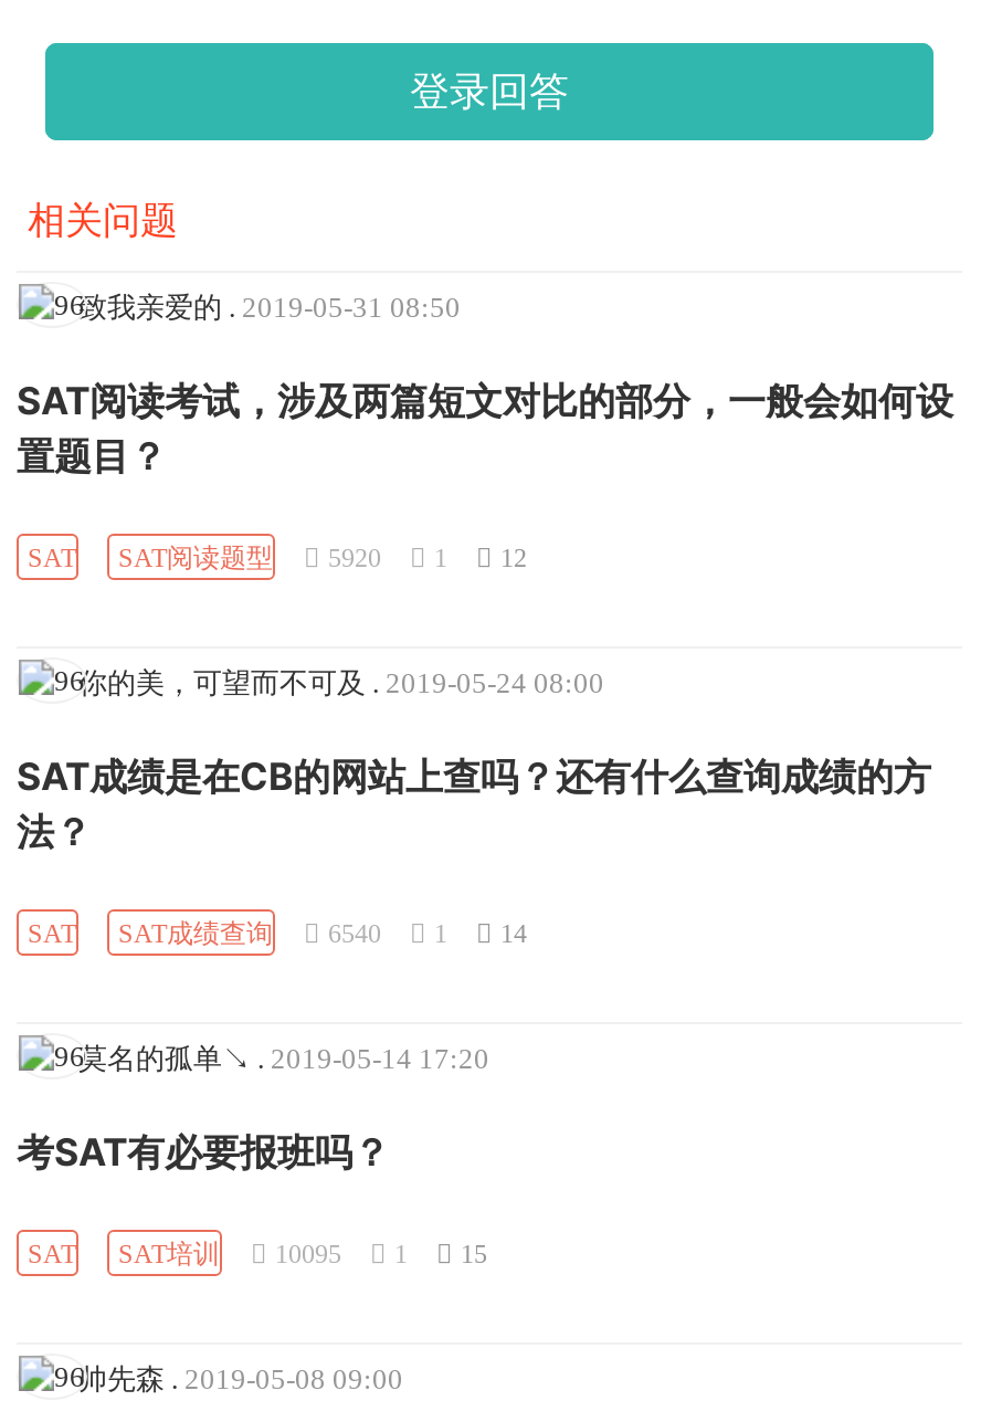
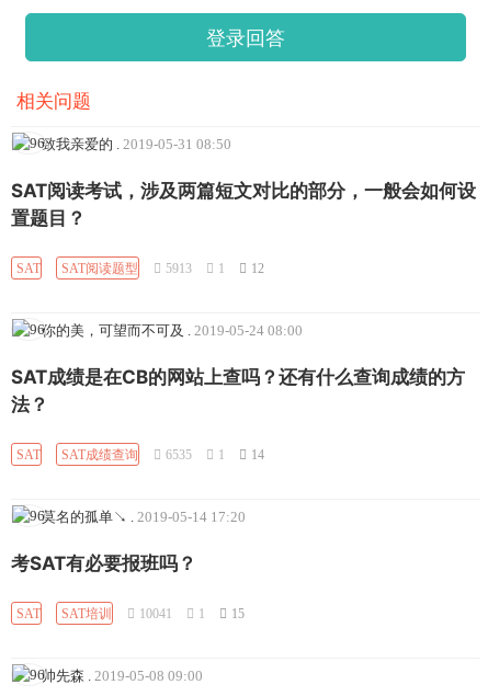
- SAT SAT阅读题型 5920 1 12
+ SAT SAT阅读题型 5913 1 12

- SAT SAT成绩查询 6540 1 14
+ SAT SAT成绩查询 6535 1 14

- SAT SAT培训 10095 1 15
+ SAT SAT培训 10041 1 15
